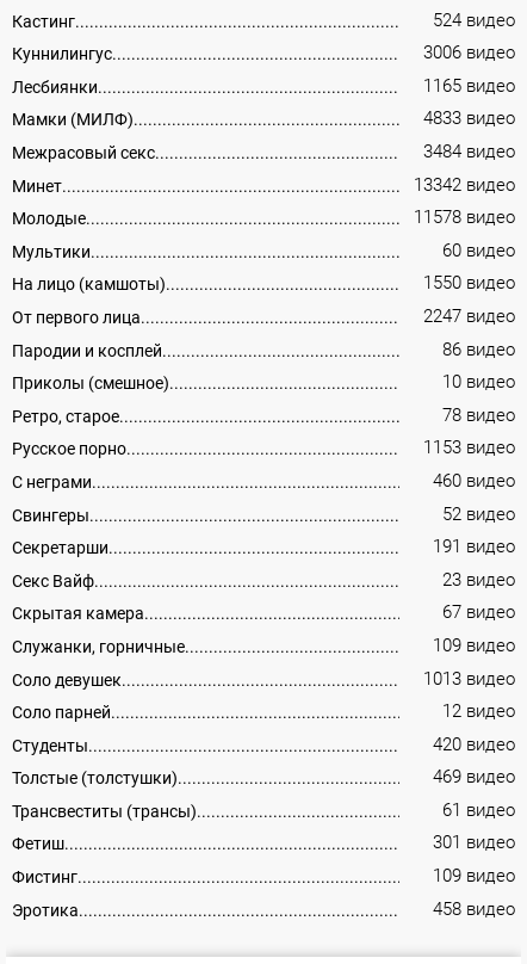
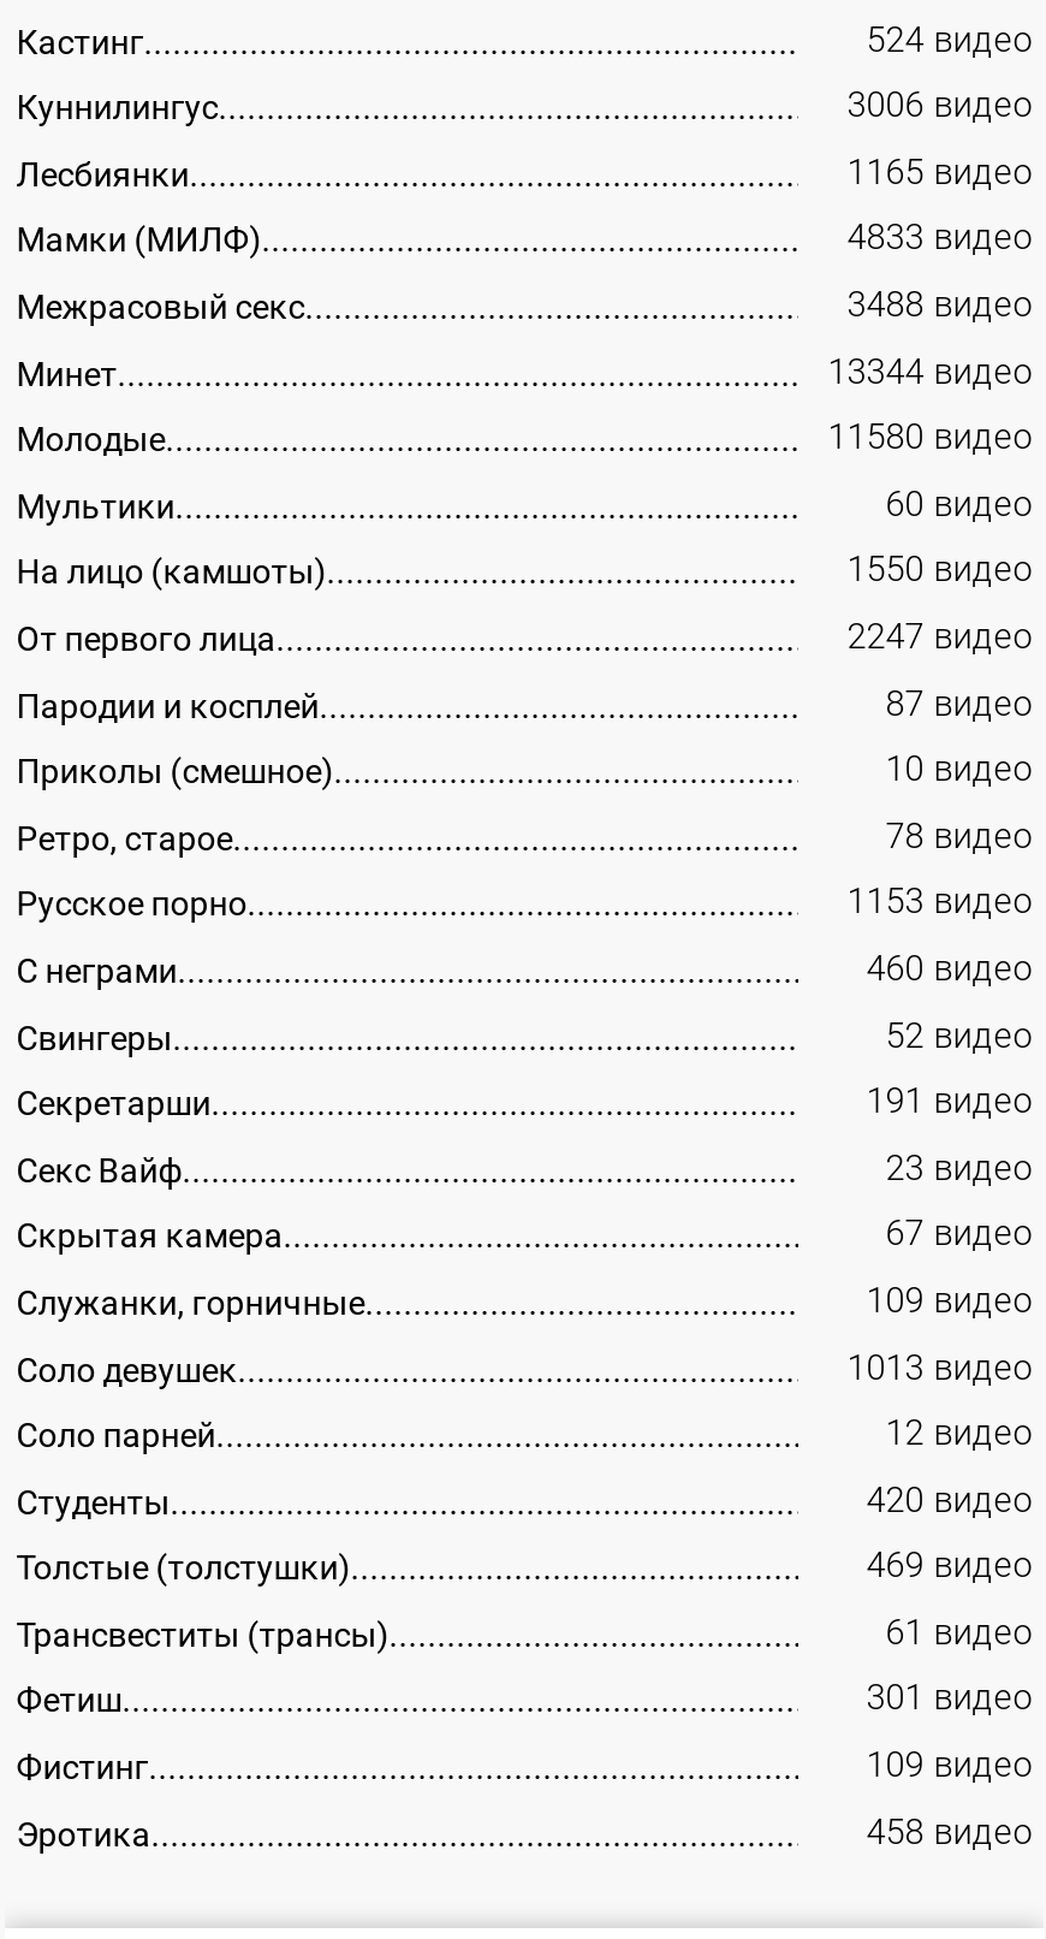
- 3484 видео
+ 3488 видео

- 13342 видео
+ 13344 видео

- 11578 видео
+ 11580 видео

- 86 видео
+ 87 видео
